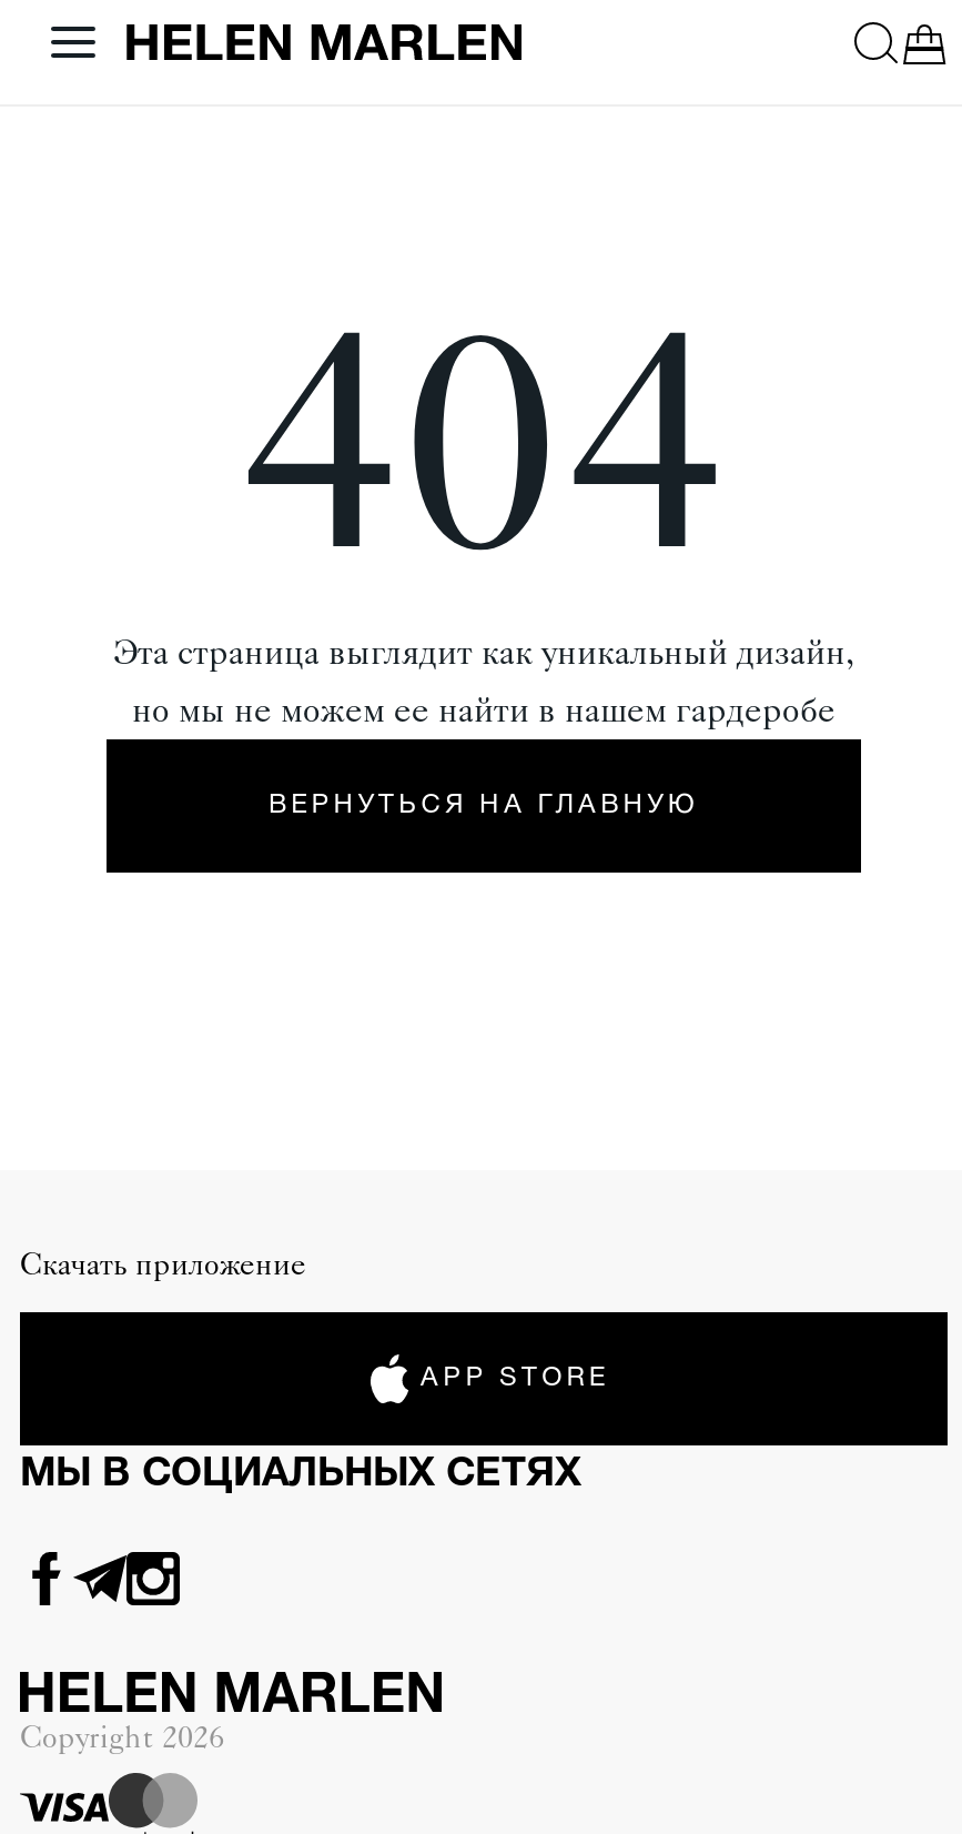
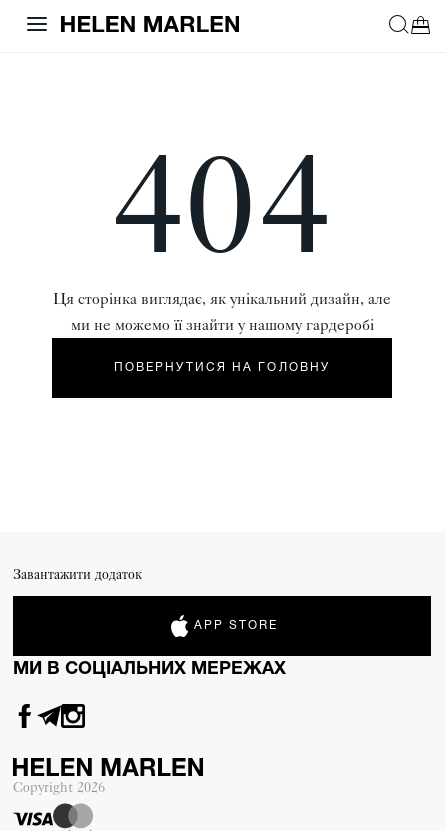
- Эта страница выглядит как уникальный дизайн,
- но мы не можем ее найти в нашем гардеробе
+ Ця сторінка виглядає, як унікальний дизайн, але
+ ми не можемо її знайти у нашому гардеробі

- ВЕРНУТЬСЯ НА ГЛАВНУЮ
+ ПОВЕРНУТИСЯ НА ГОЛОВНУ

- Скачать приложение
+ Завантажити додаток

- МЫ В СОЦИАЛЬНЫХ СЕТЯХ
+ МИ В СОЦІАЛЬНИХ МЕРЕЖАХ
